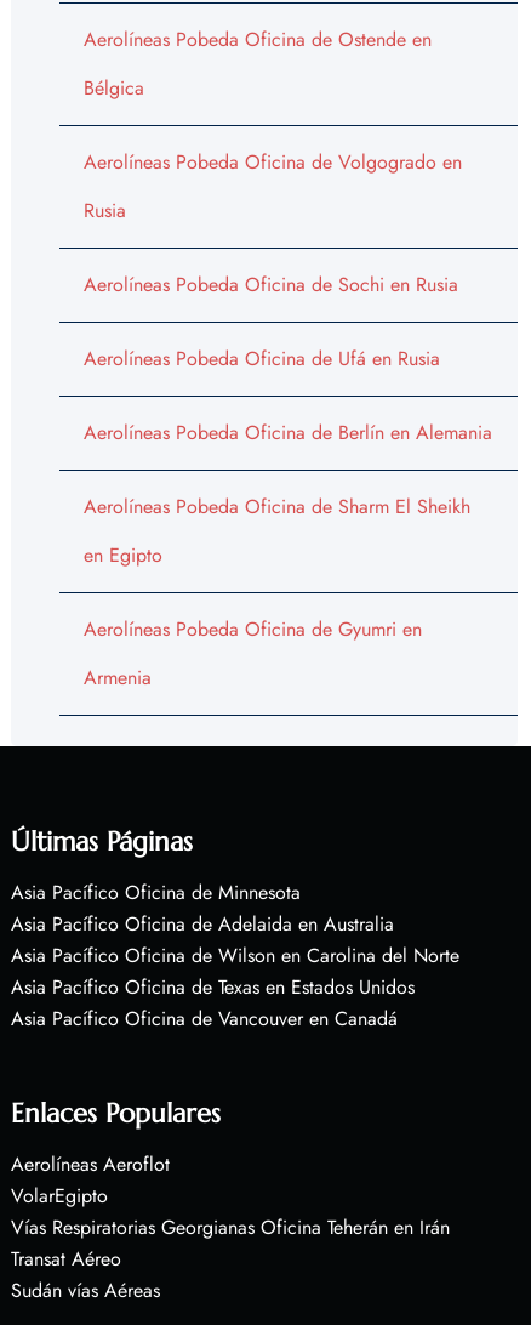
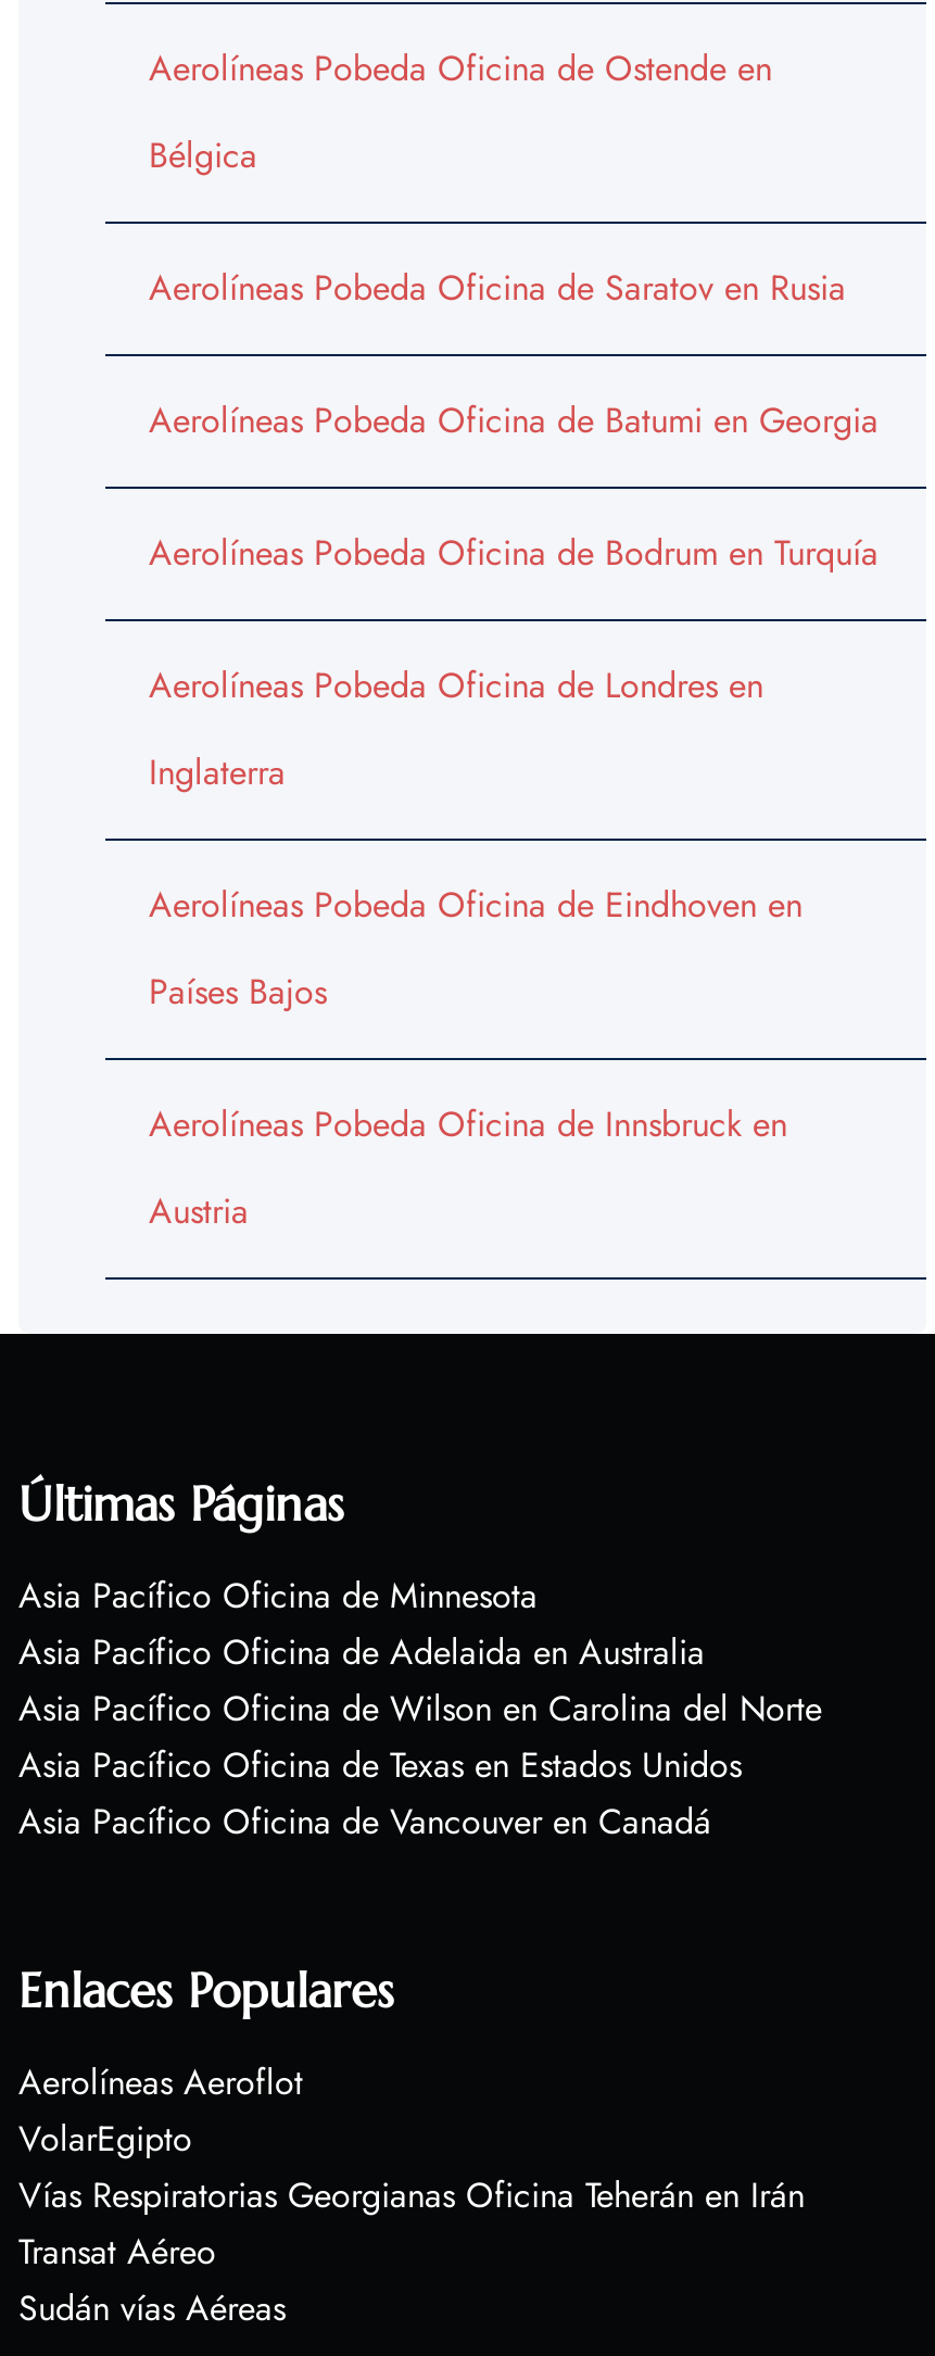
- Aerolíneas Pobeda Oficina de Volgogrado en
+ Aerolíneas Pobeda Oficina de Saratov en Rusia

- Rusia
+ Aerolíneas Pobeda Oficina de Batumi en Georgia

- Aerolíneas Pobeda Oficina de Sochi en Rusia
+ Aerolíneas Pobeda Oficina de Bodrum en Turquía

- Aerolíneas Pobeda Oficina de Ufá en Rusia
+ Aerolíneas Pobeda Oficina de Londres en

- Aerolíneas Pobeda Oficina de Berlín en Alemania
+ Inglaterra

- Aerolíneas Pobeda Oficina de Sharm El Sheikh
+ Aerolíneas Pobeda Oficina de Eindhoven en

- en Egipto
+ Países Bajos

- Aerolíneas Pobeda Oficina de Gyumri en
+ Aerolíneas Pobeda Oficina de Innsbruck en

- Armenia
+ Austria
